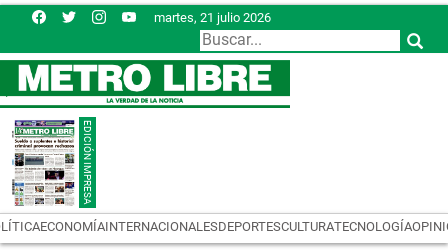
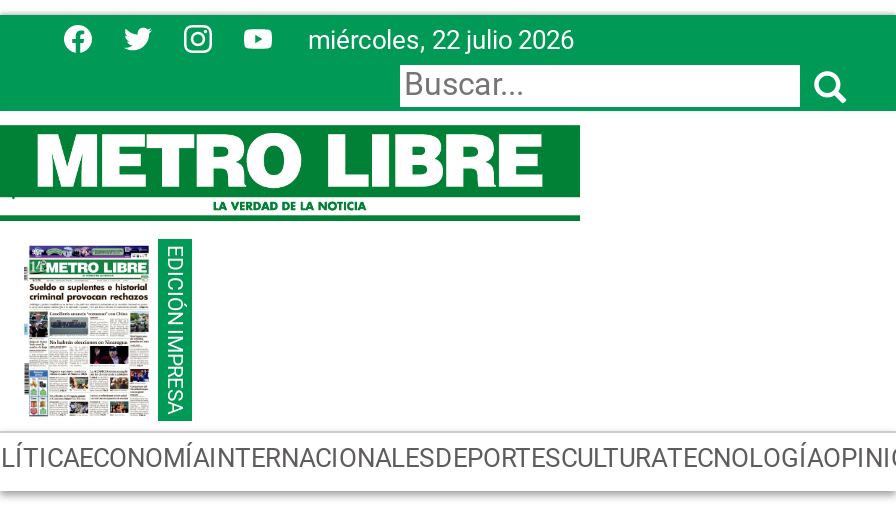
- martes, 21 julio 2026
+ miércoles, 22 julio 2026
